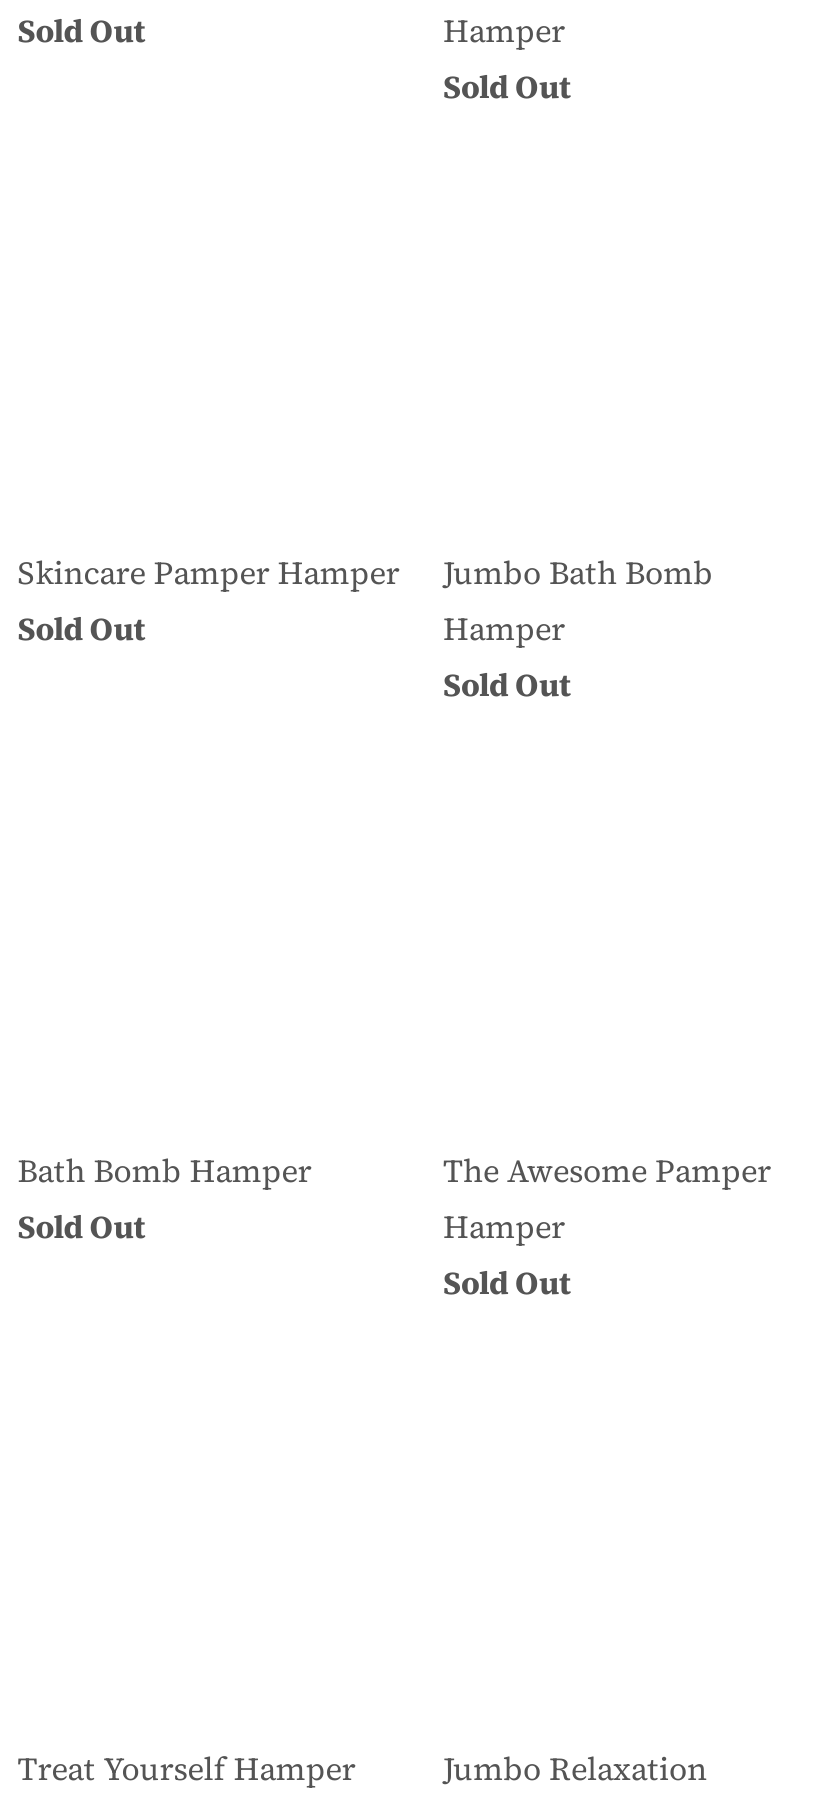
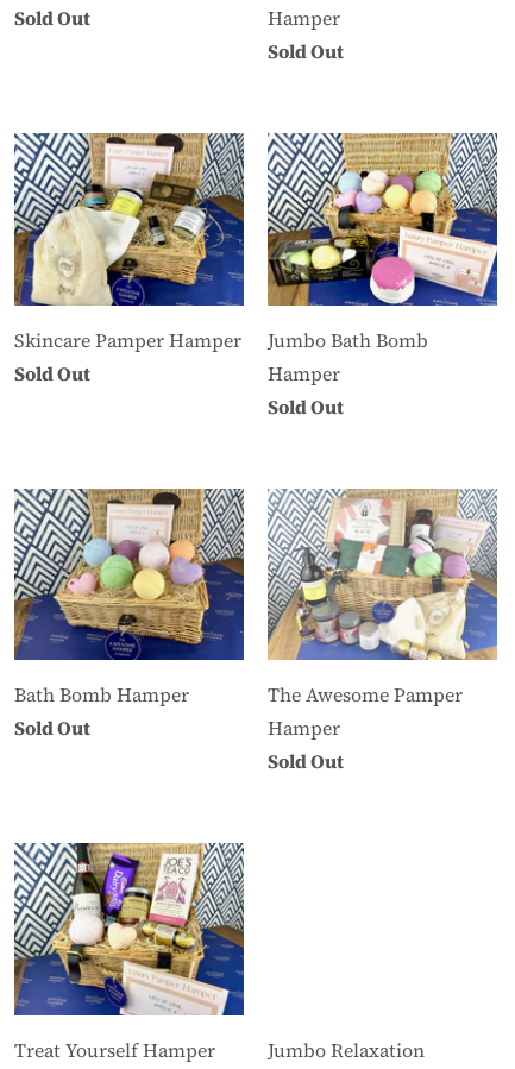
+ [image]

+ [image]

+ [image]

+ [image]

+ [image]
